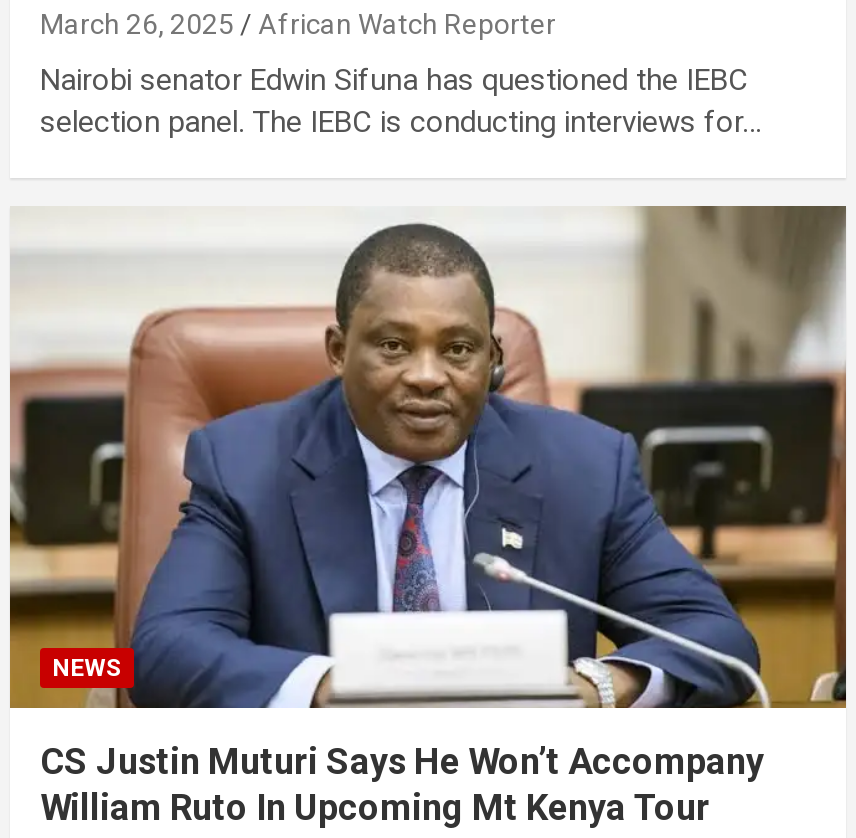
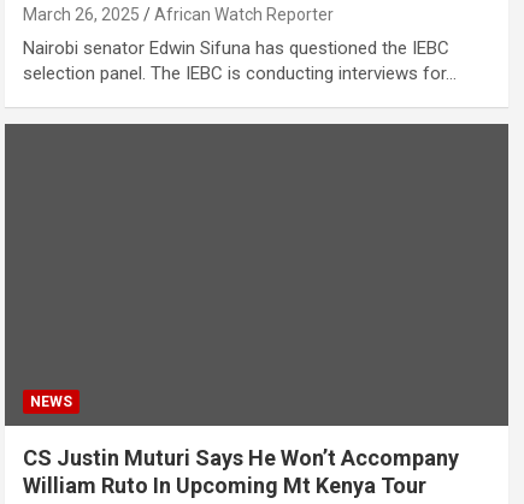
- [image]
